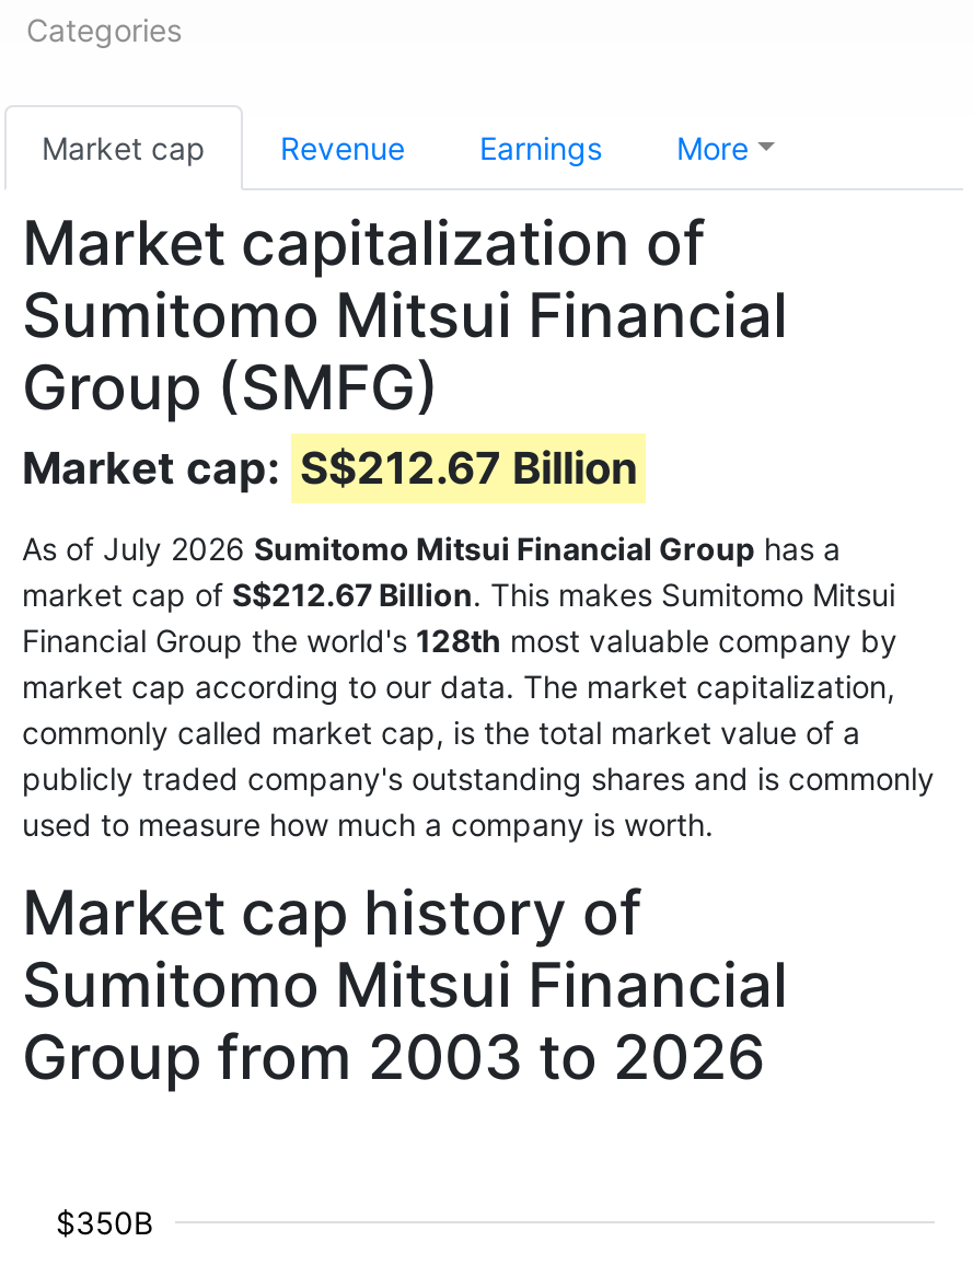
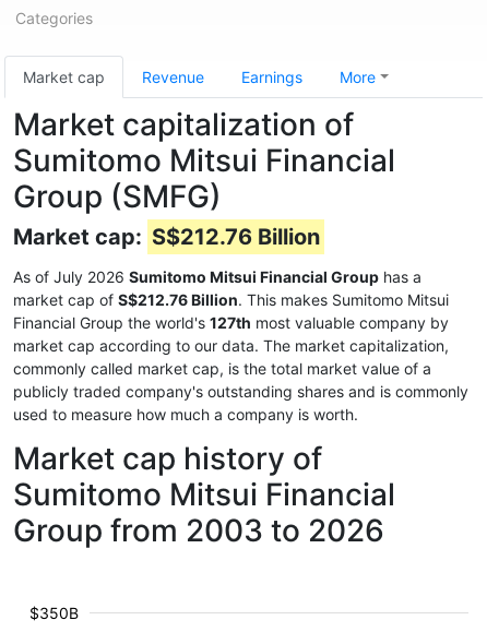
- Market cap: S$212.67 Billion
+ Market cap: S$212.76 Billion

- market cap of S$212.67 Billion. This makes Sumitomo Mitsui
+ market cap of S$212.76 Billion. This makes Sumitomo Mitsui

- Financial Group the world's 128th most valuable company by
+ Financial Group the world's 127th most valuable company by
